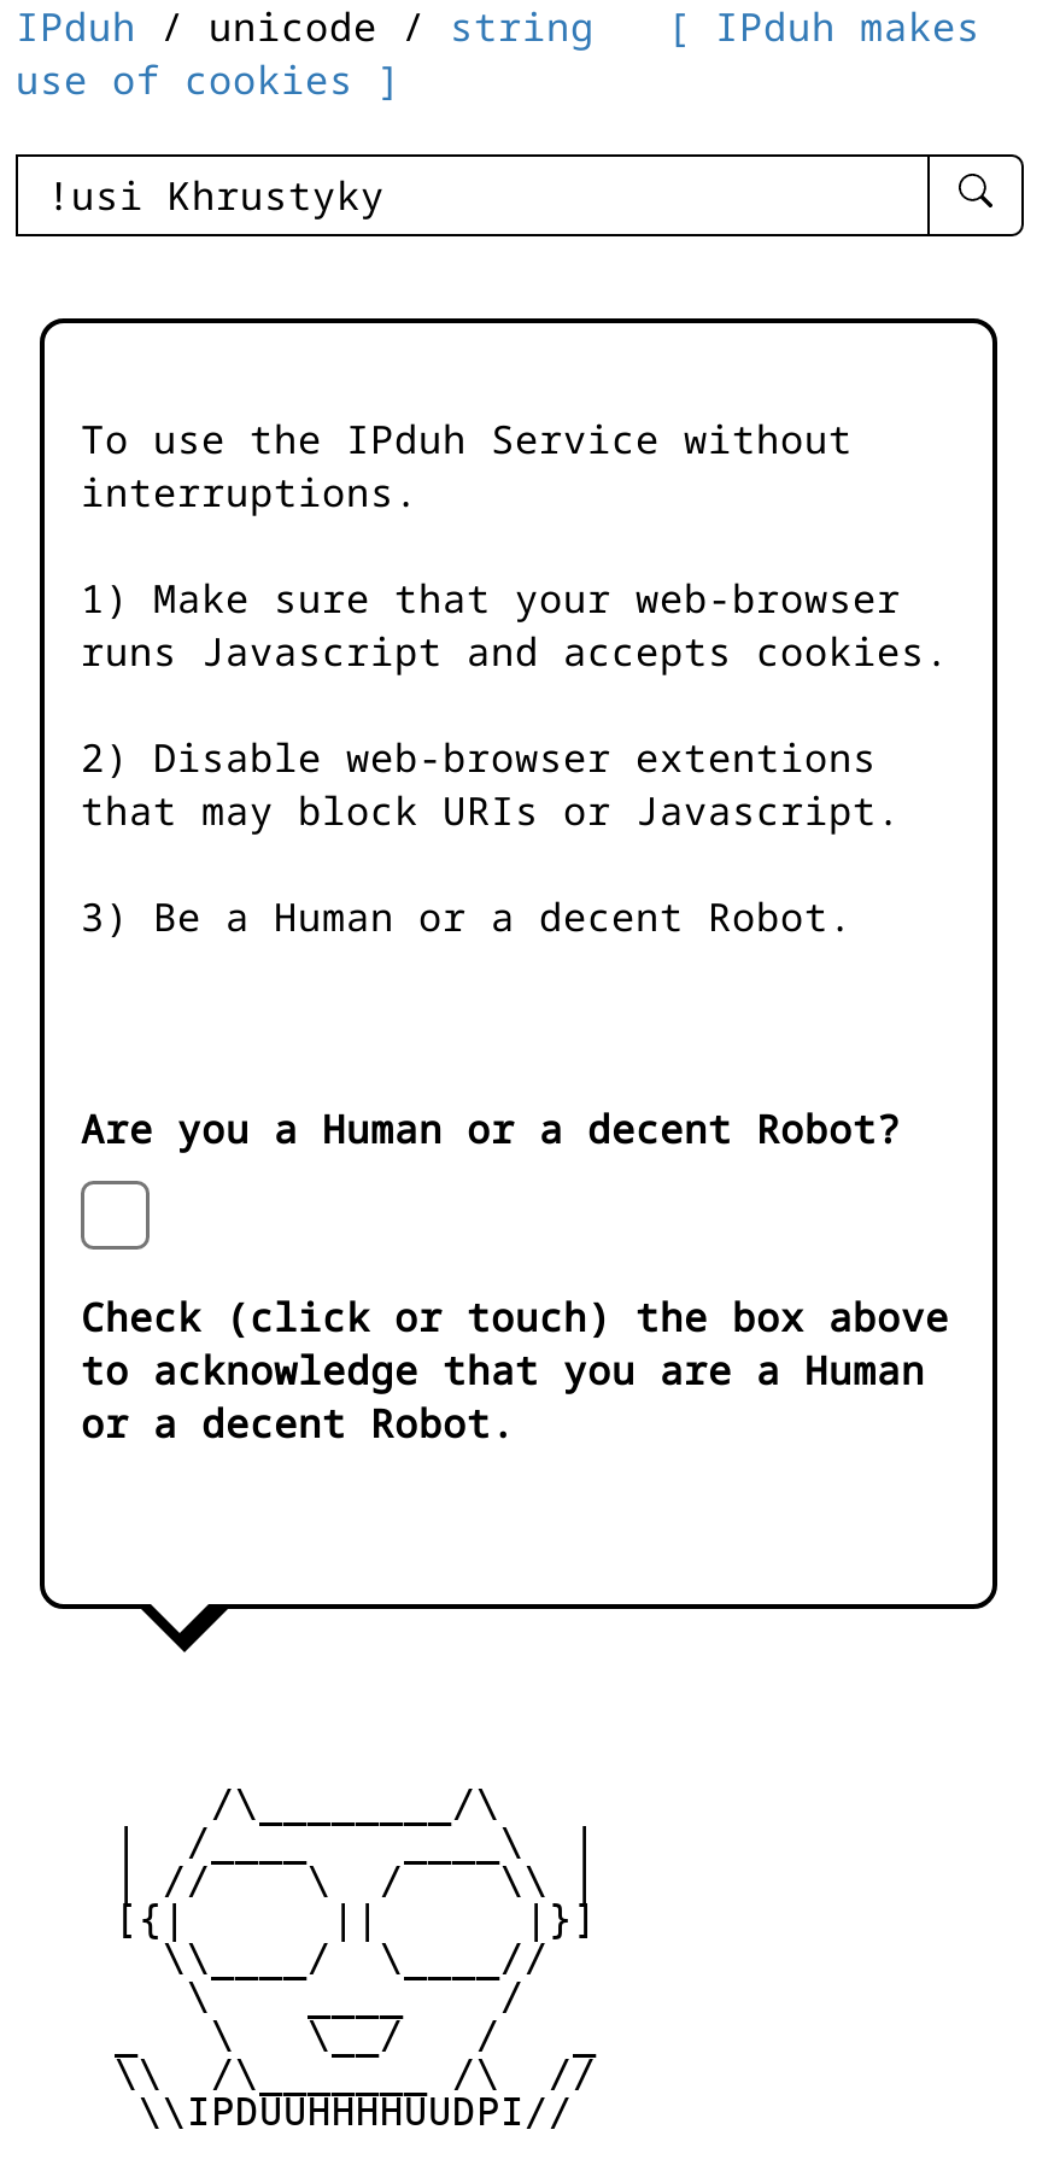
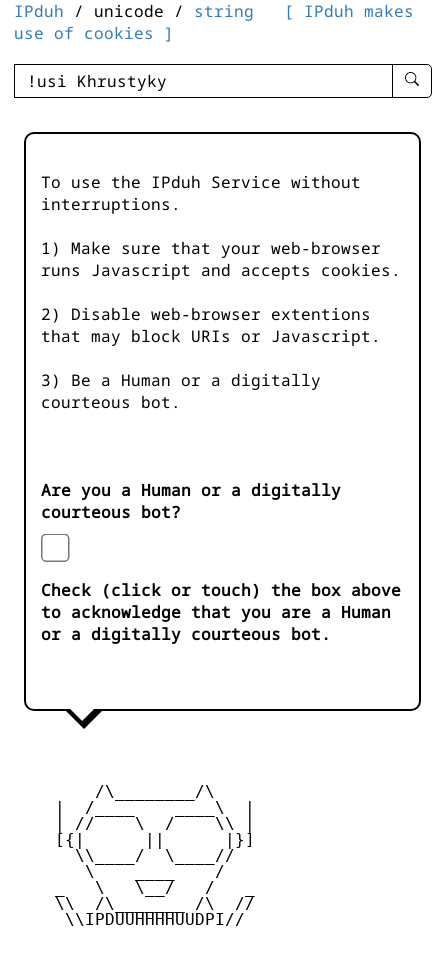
- 3) Be a Human or a decent Robot.
+ 3) Be a Human or a digitally
+ courteous bot.

- Are you a Human or a decent Robot?
+ Are you a Human or a digitally
+ courteous bot?

- or a decent Robot.
+ or a digitally courteous bot.
